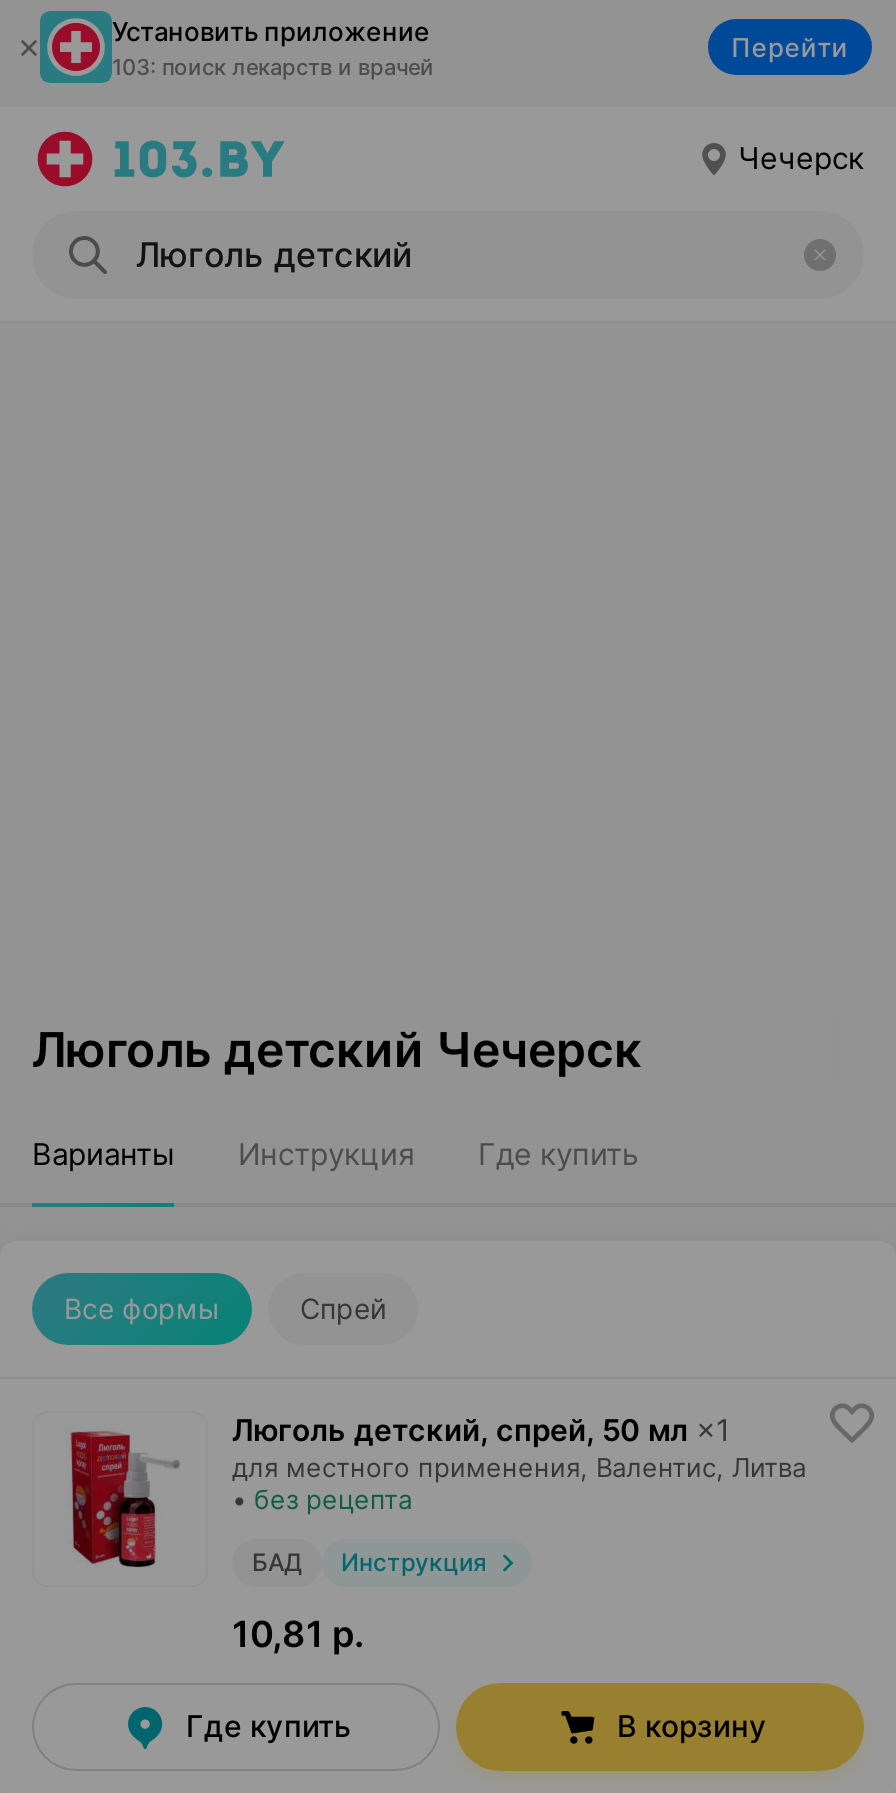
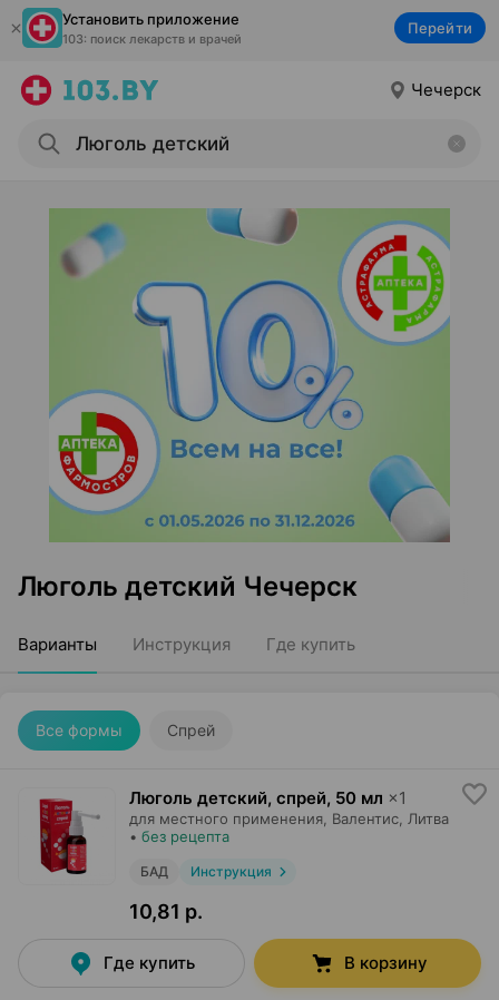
+ [image]
